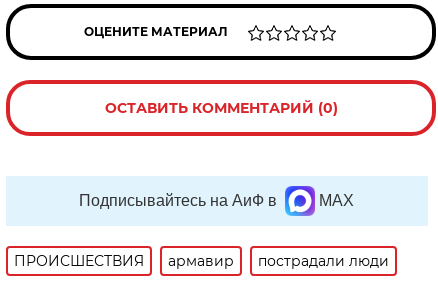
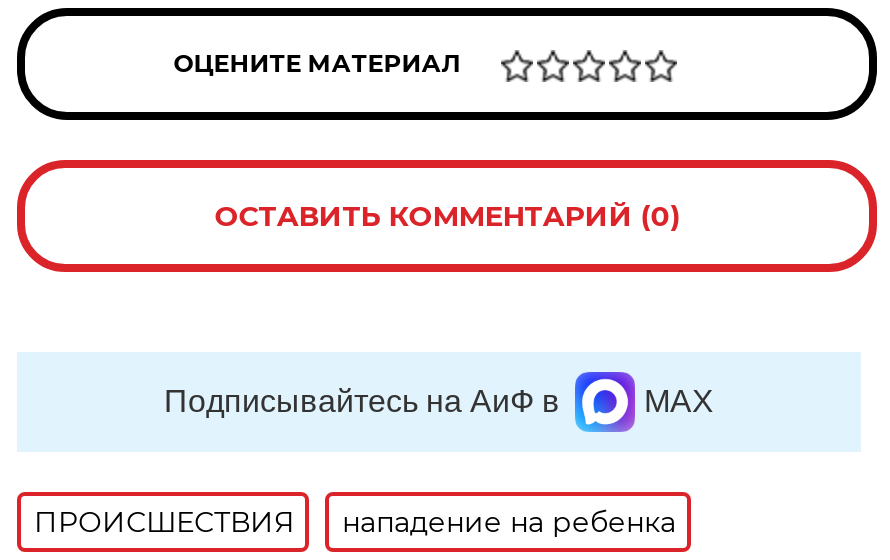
- армавир
- пострадали люди
+ нападение на ребенка
